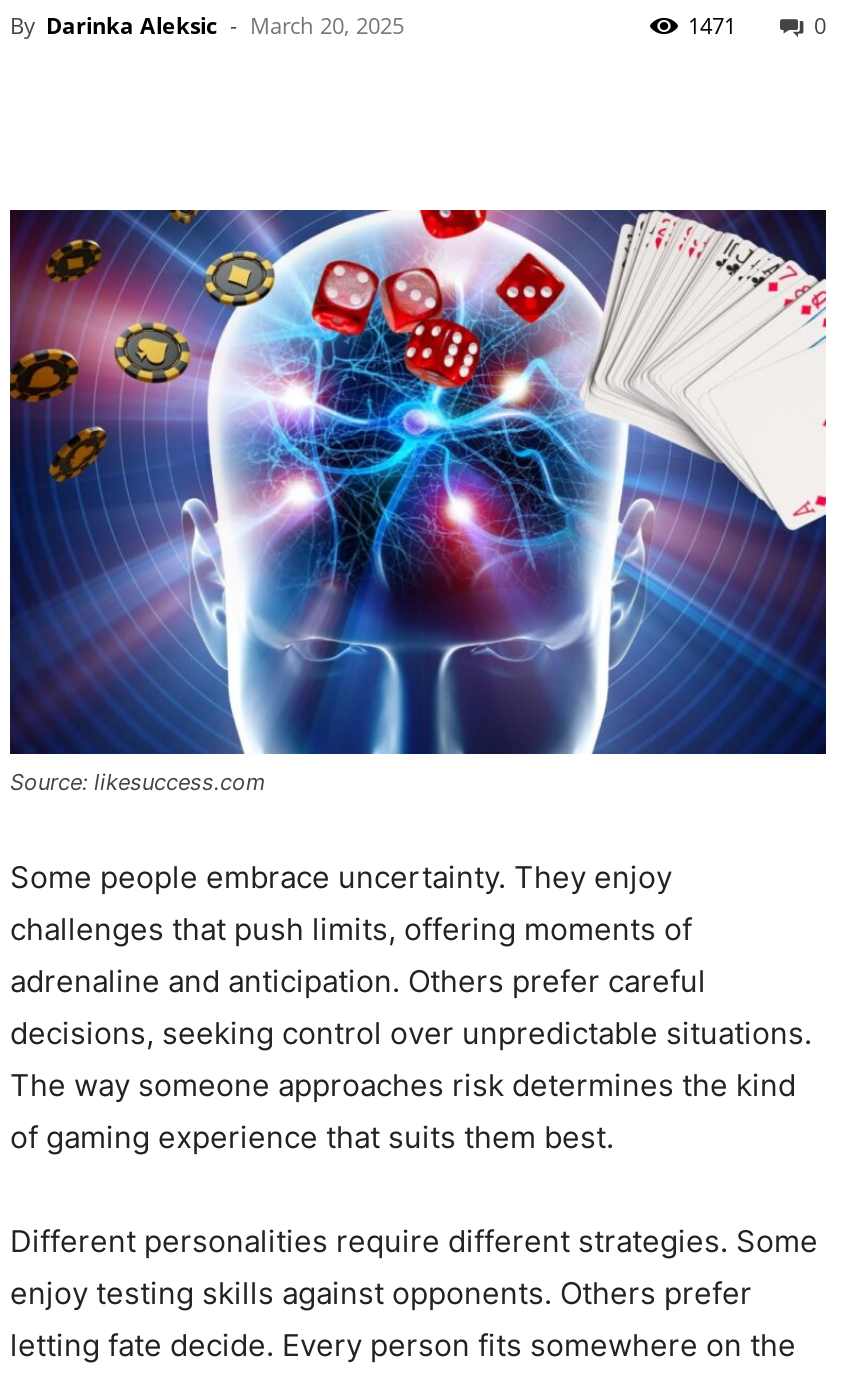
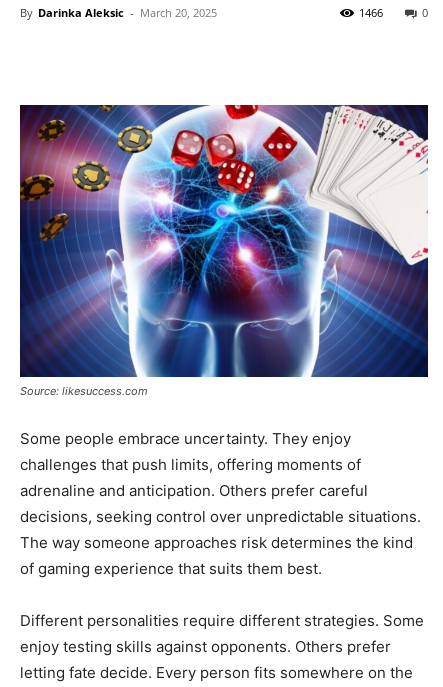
- 1471
+ 1466
